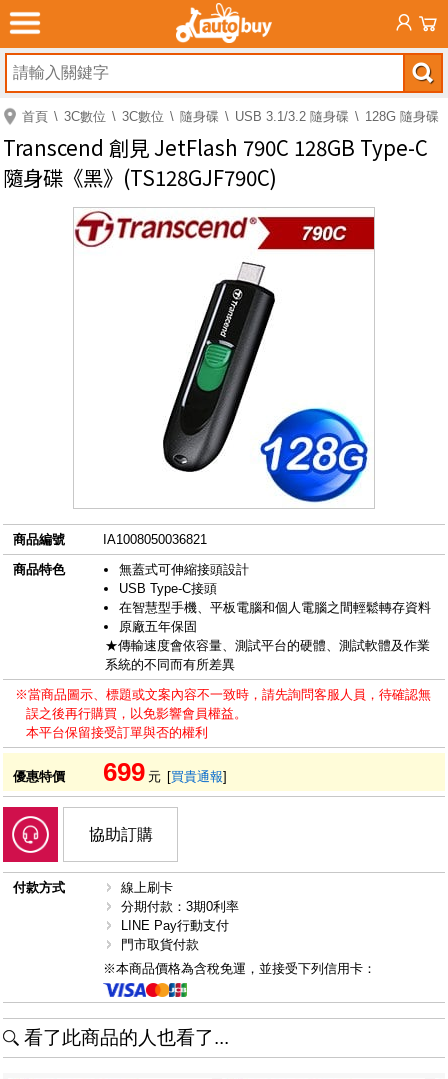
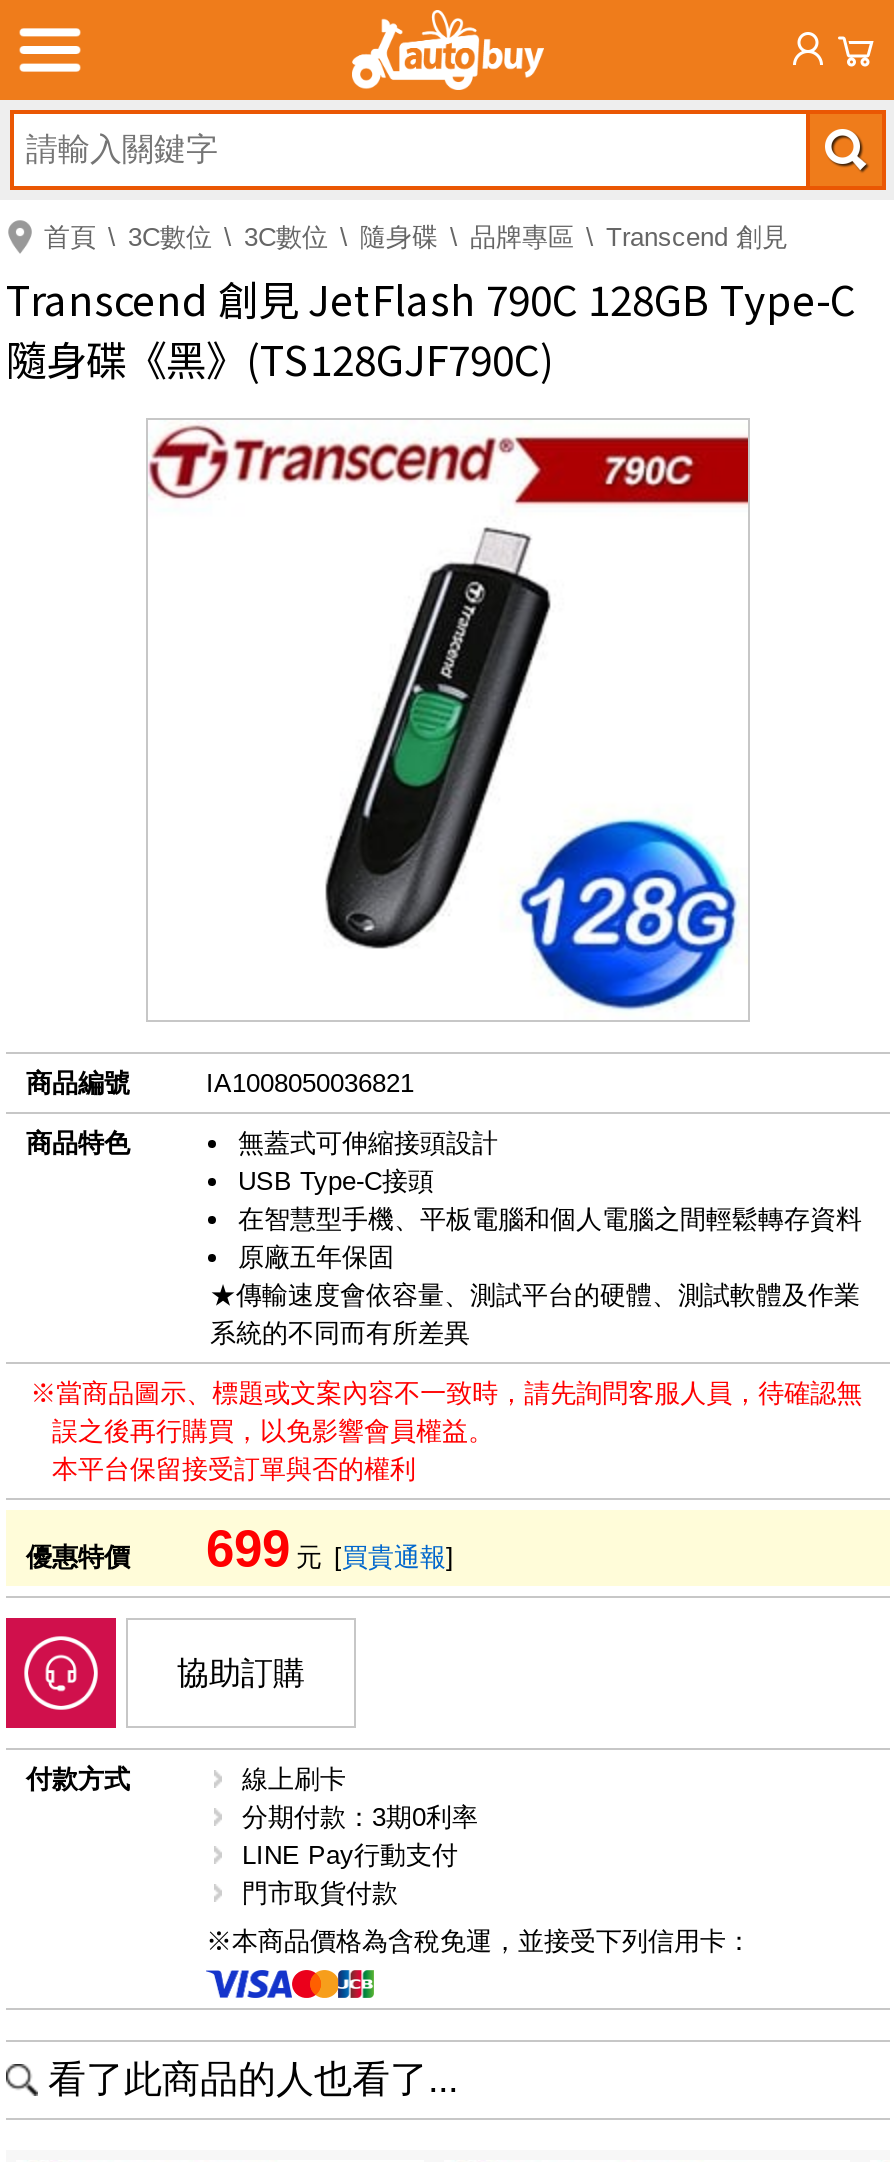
- USB 3.1/3.2 隨身碟
- 128G 隨身碟
+ 品牌專區
+ Transcend 創見
